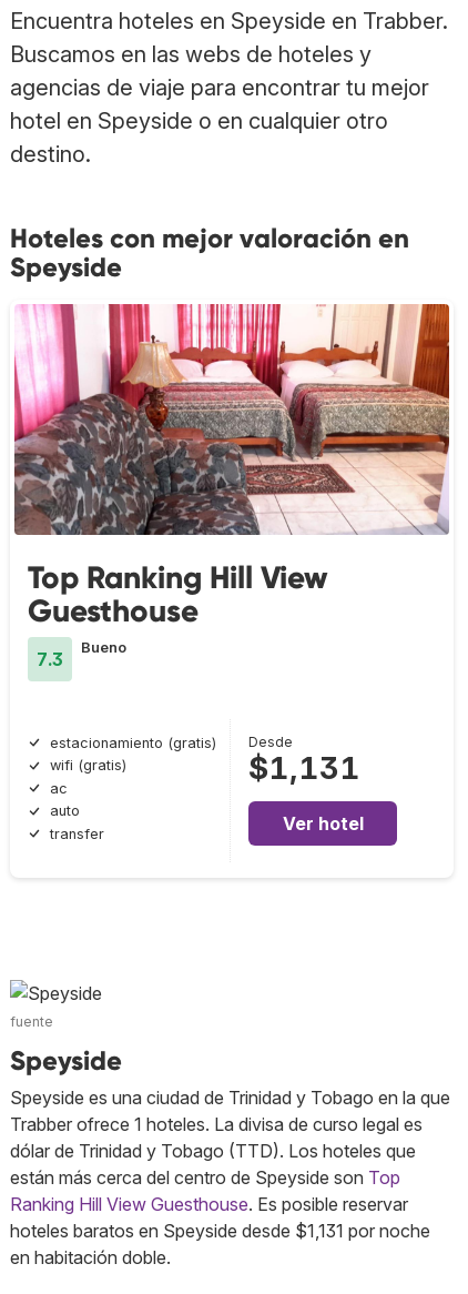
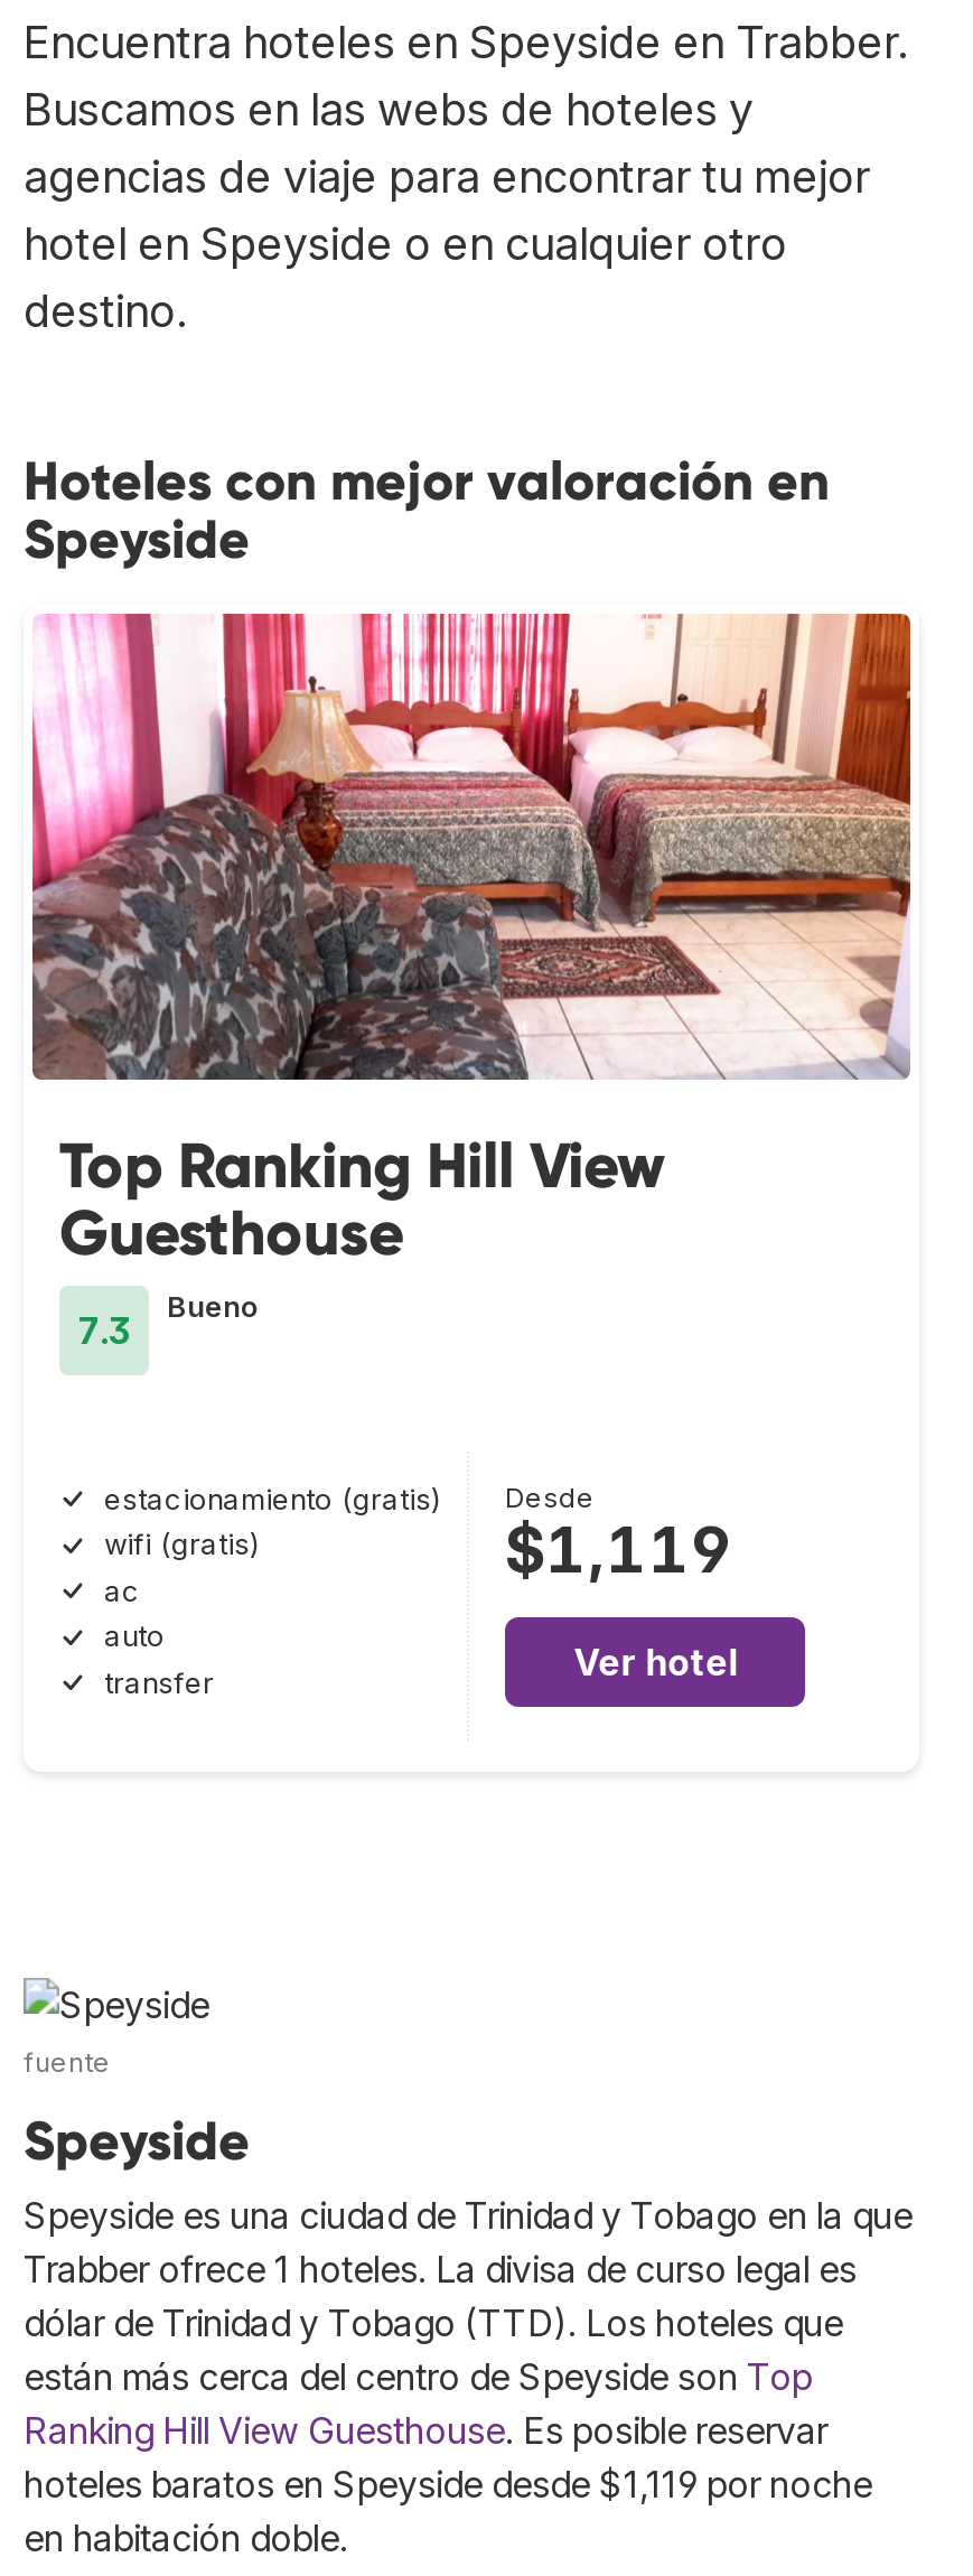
- $1,131
+ $1,119

- hoteles baratos en Speyside desde $1,131 por noche
+ hoteles baratos en Speyside desde $1,119 por noche
